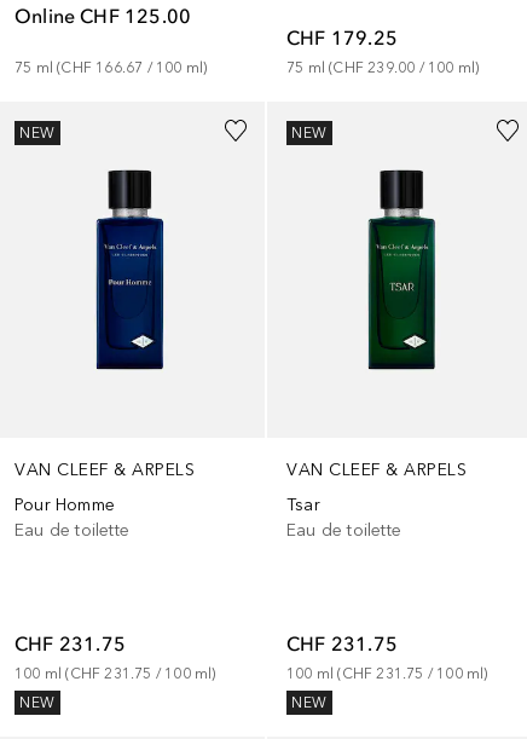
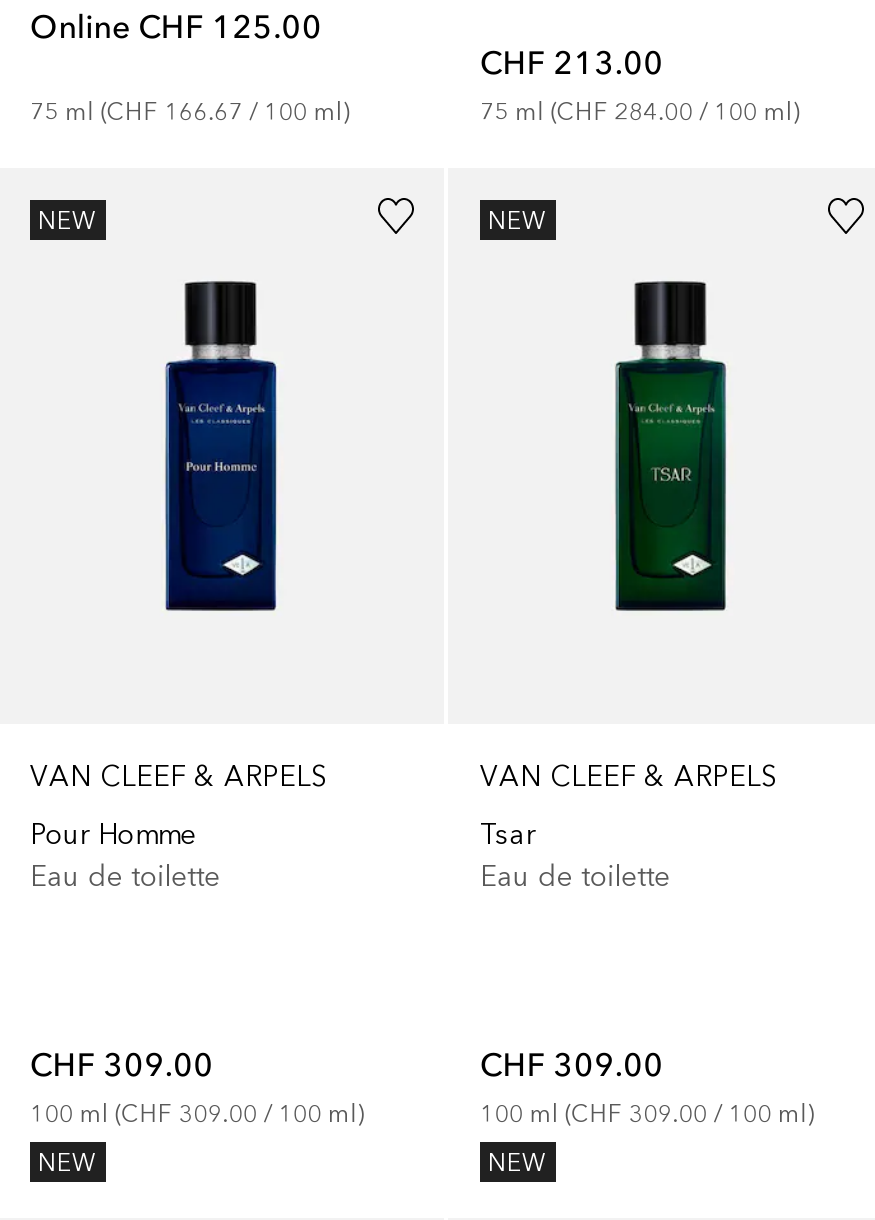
- CHF 179.25
+ CHF 213.00

- 75 ml (CHF 239.00 / 100 ml)
+ 75 ml (CHF 284.00 / 100 ml)

- CHF 231.75
+ CHF 309.00

- CHF 231.75
+ CHF 309.00

- 100 ml (CHF 231.75 / 100 ml)
+ 100 ml (CHF 309.00 / 100 ml)

- 100 ml (CHF 231.75 / 100 ml)
+ 100 ml (CHF 309.00 / 100 ml)
